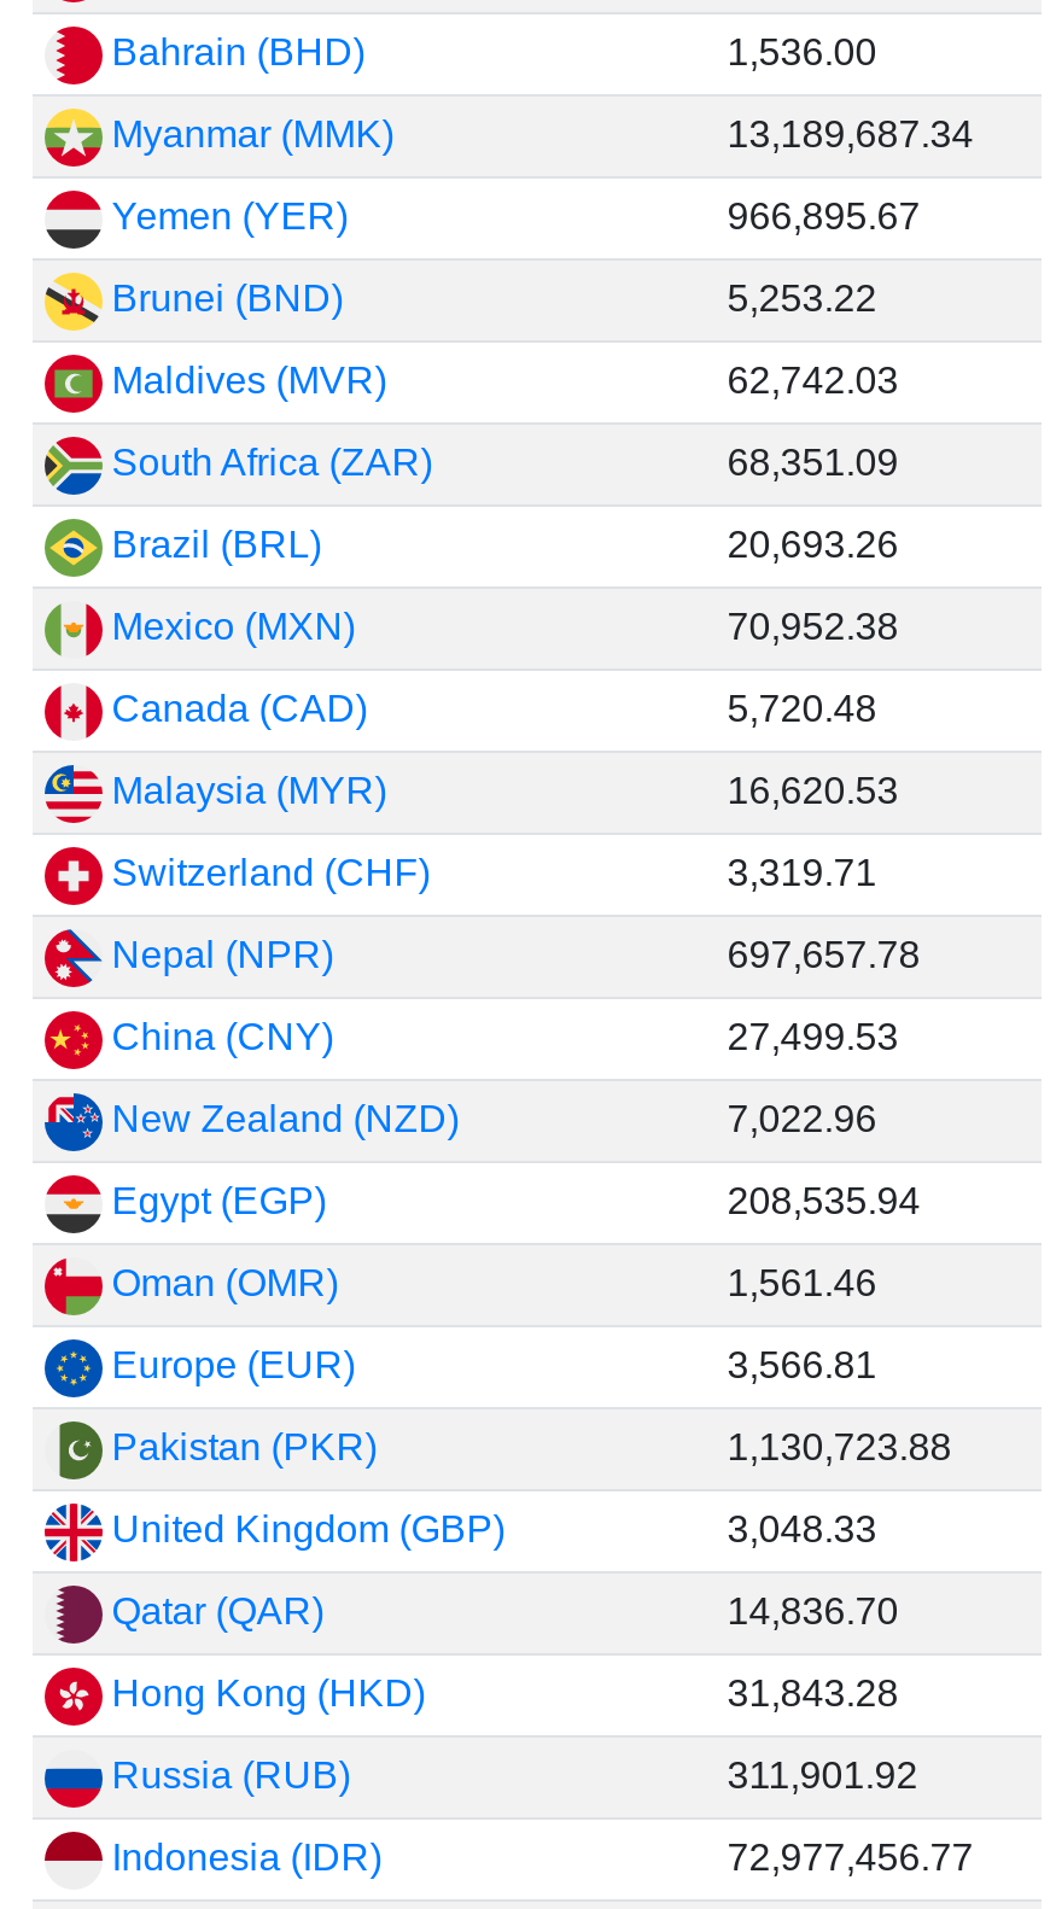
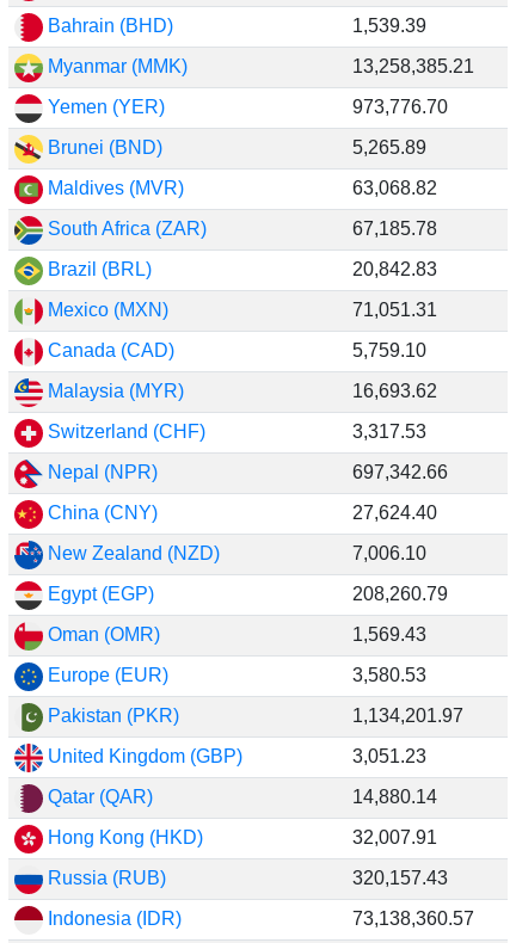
- 1,536.00
+ 1,539.39

- 13,189,687.34
+ 13,258,385.21

- 966,895.67
+ 973,776.70

- 5,253.22
+ 5,265.89

- 62,742.03
+ 63,068.82

- 68,351.09
+ 67,185.78

- 20,693.26
+ 20,842.83

- 70,952.38
+ 71,051.31

- 5,720.48
+ 5,759.10

- 16,620.53
+ 16,693.62

- 3,319.71
+ 3,317.53

- 697,657.78
+ 697,342.66

- 27,499.53
+ 27,624.40

- 7,022.96
+ 7,006.10

- 208,535.94
+ 208,260.79

- 1,561.46
+ 1,569.43

- 3,566.81
+ 3,580.53

- 1,130,723.88
+ 1,134,201.97

- 3,048.33
+ 3,051.23

- 14,836.70
+ 14,880.14

- 31,843.28
+ 32,007.91

- 311,901.92
+ 320,157.43

- 72,977,456.77
+ 73,138,360.57
